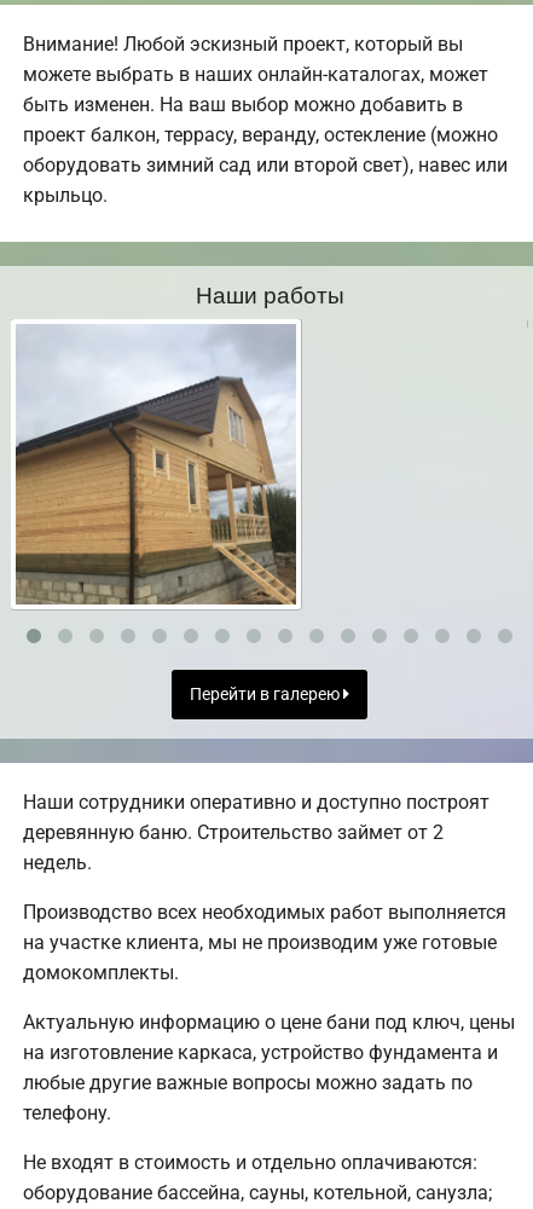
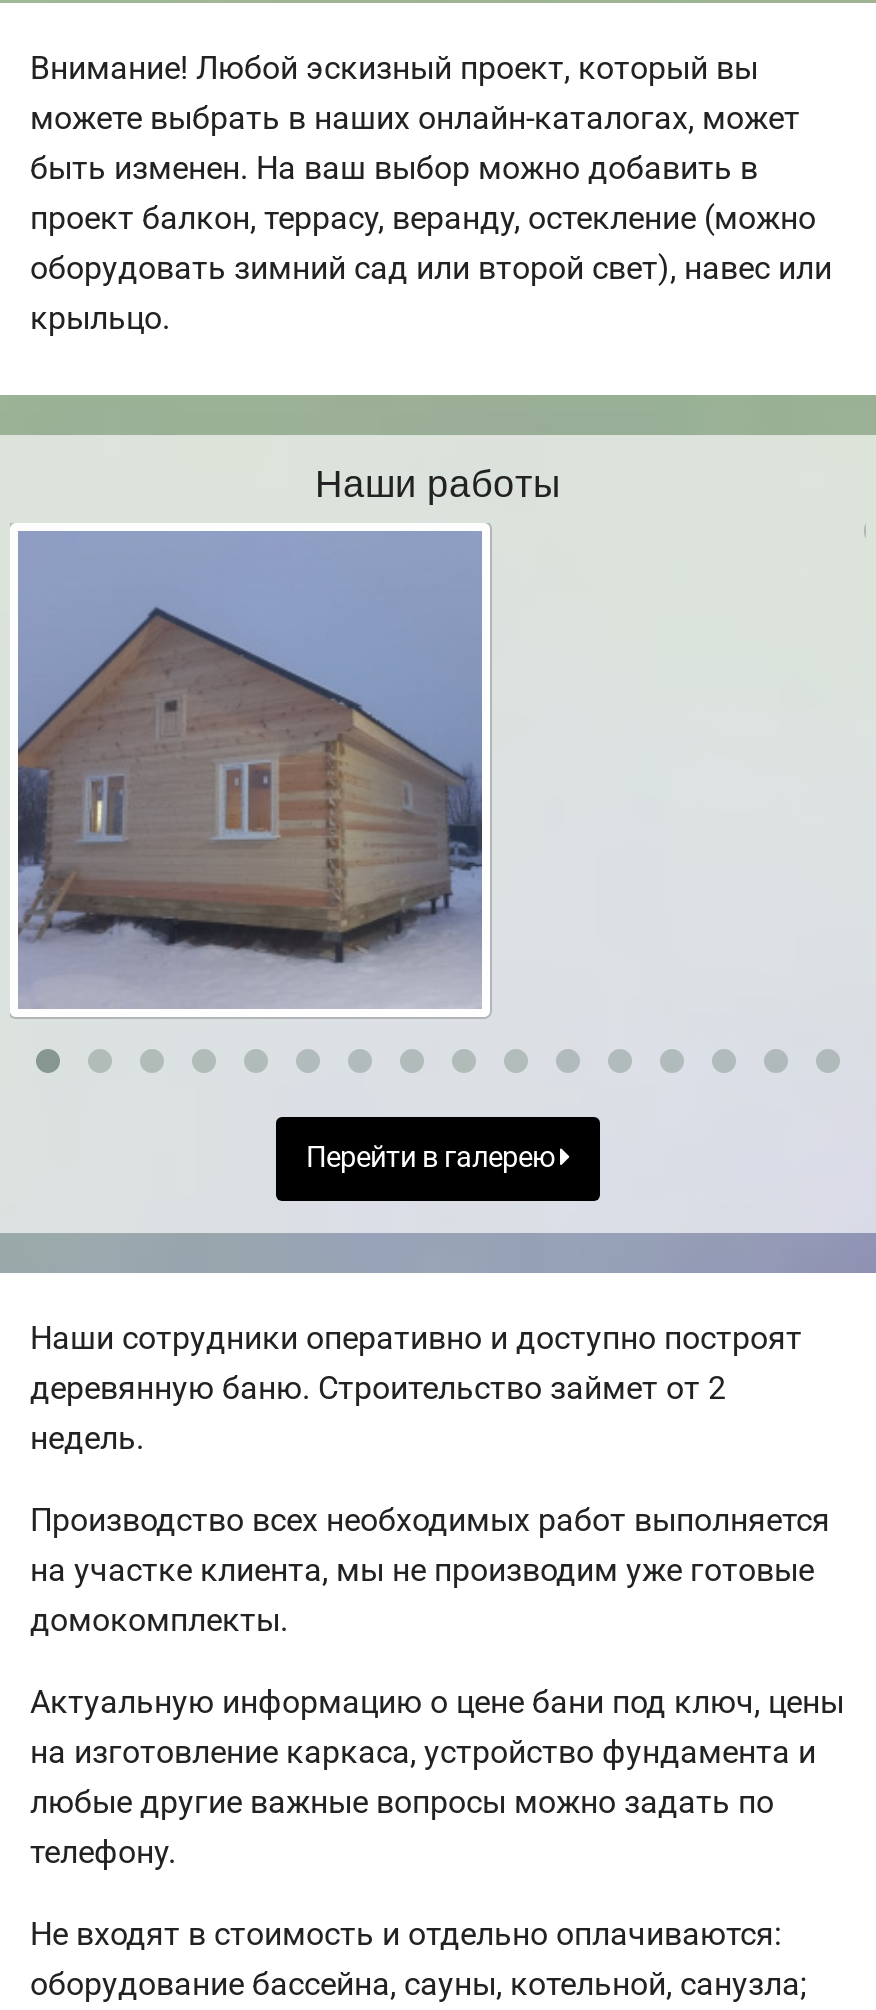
- [image]
+ [image]
